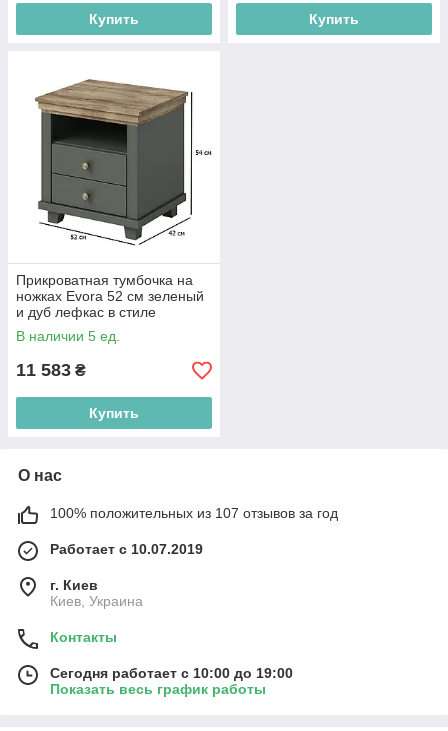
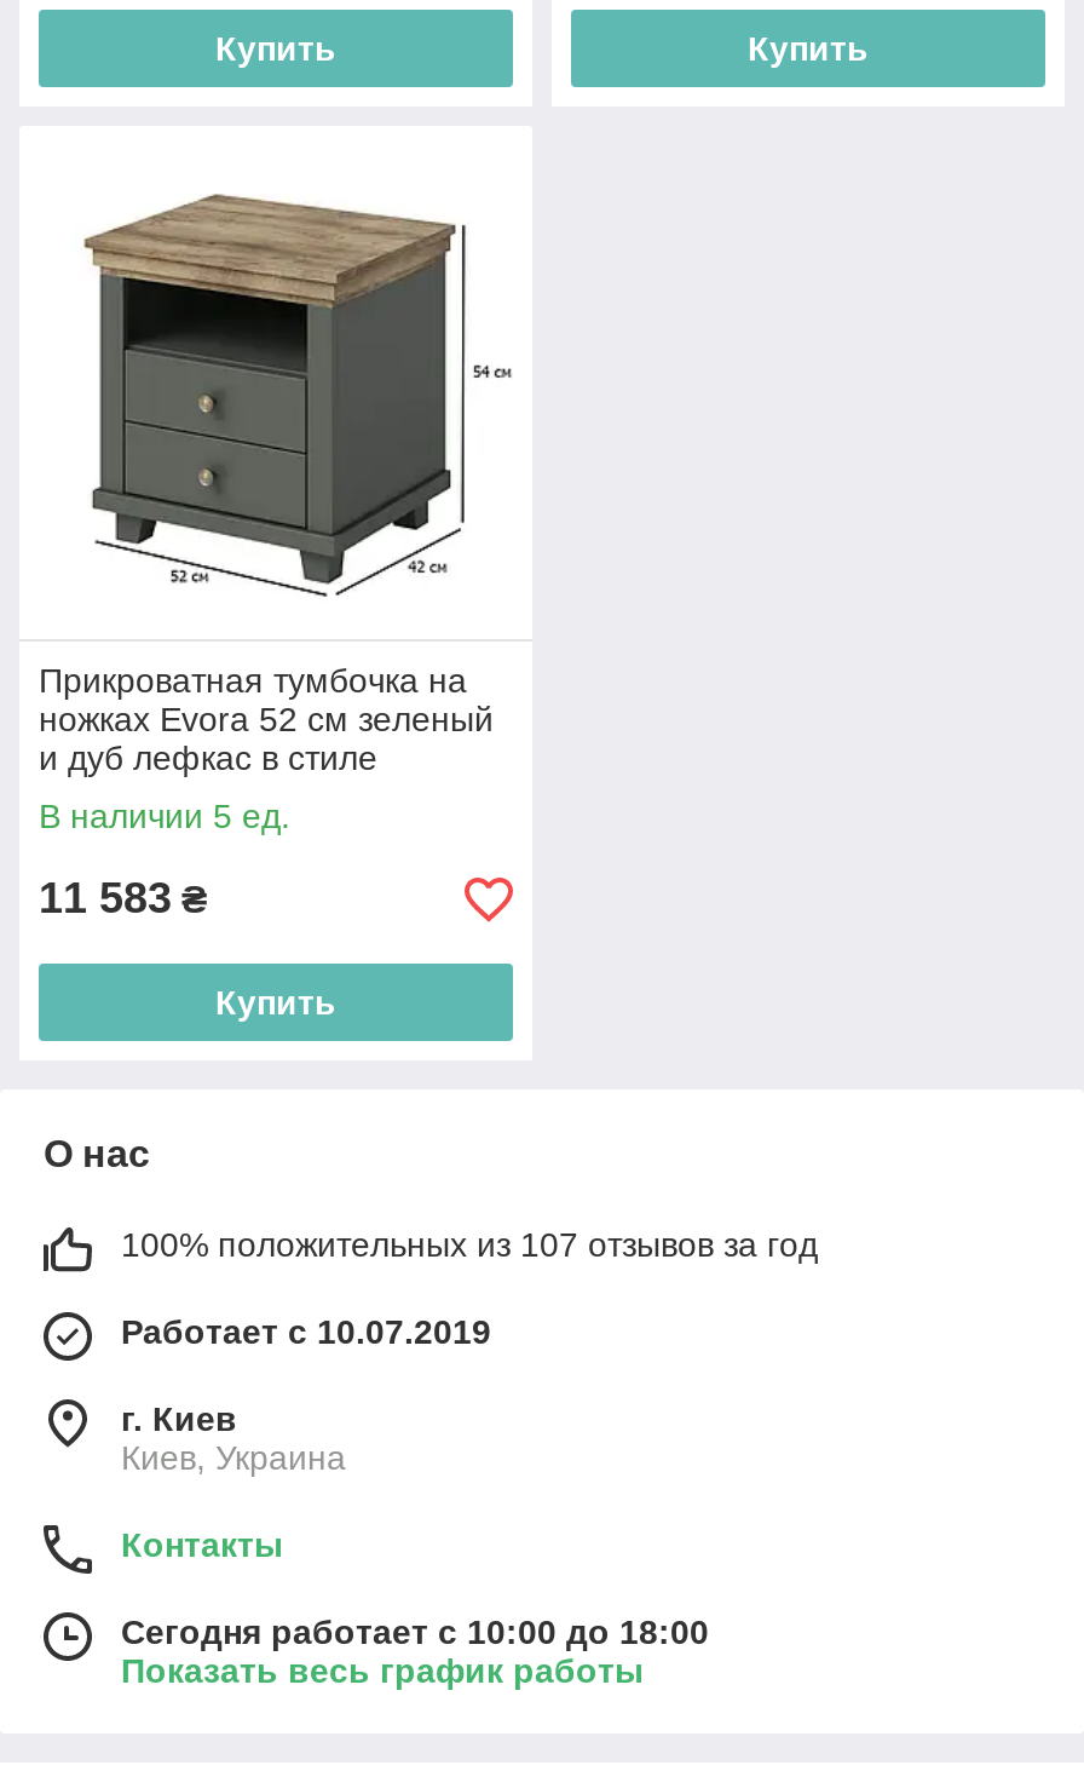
- Сегодня работает с 10:00 до 19:00
+ Сегодня работает с 10:00 до 18:00
